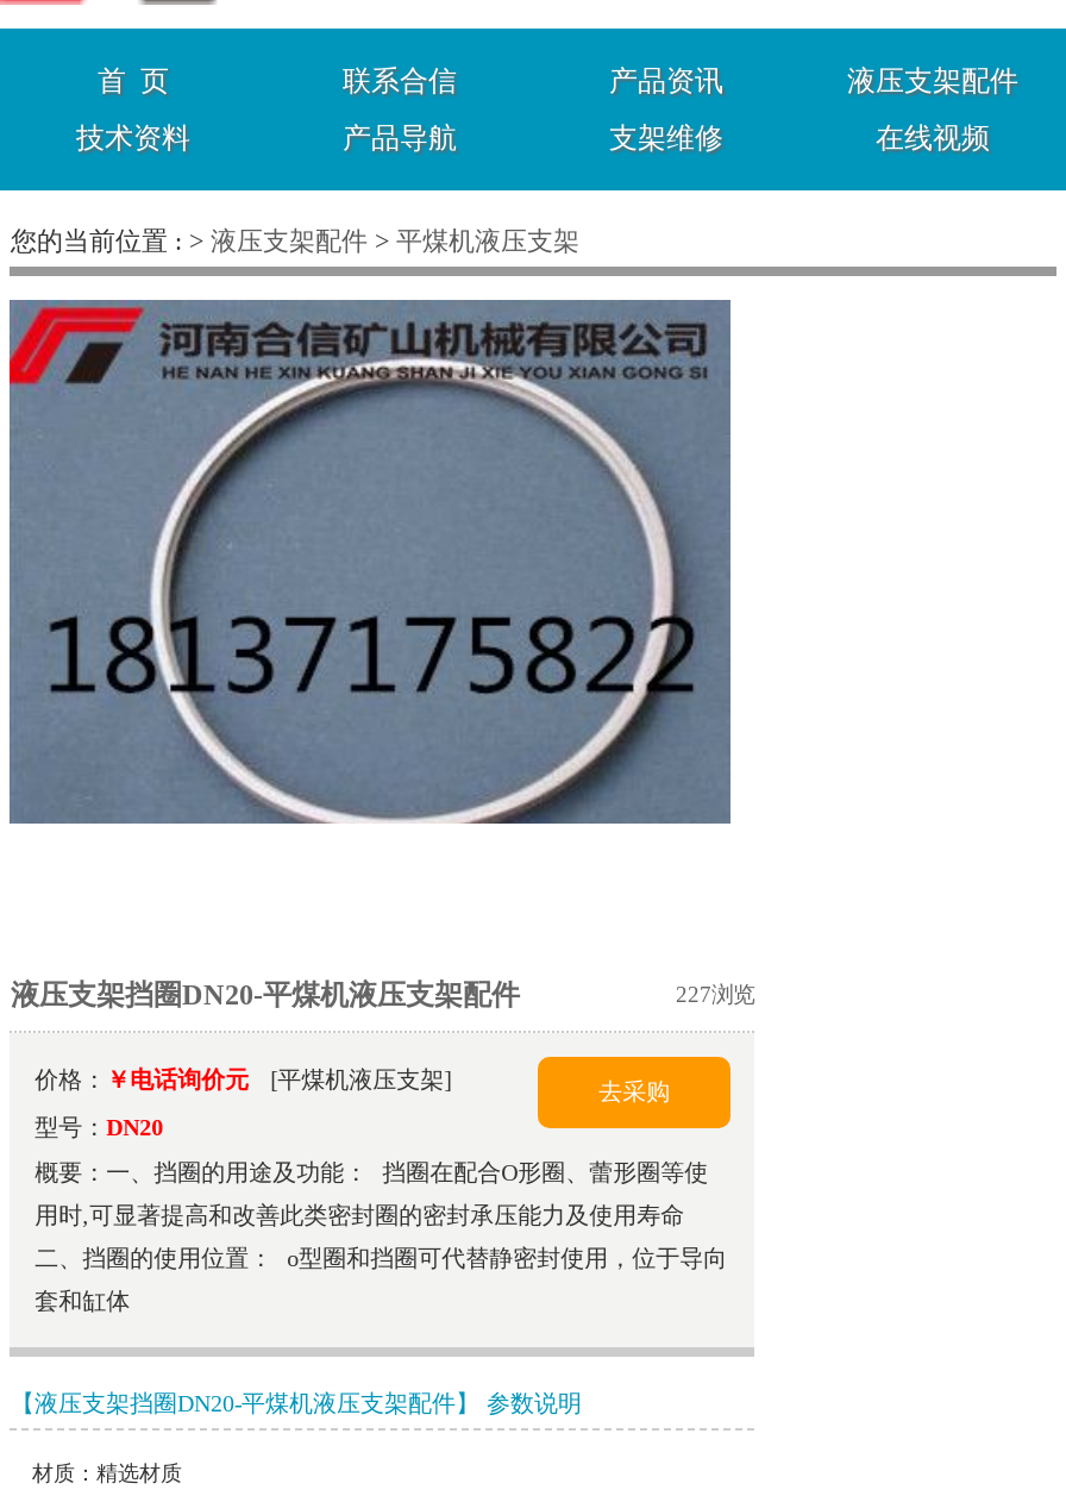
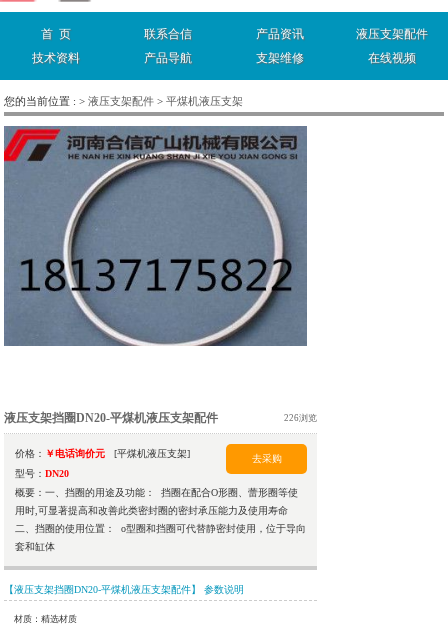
- 227浏览
+ 226浏览
